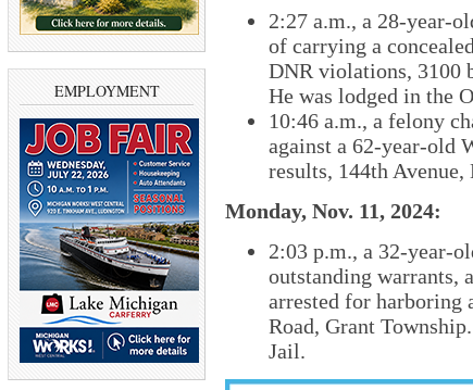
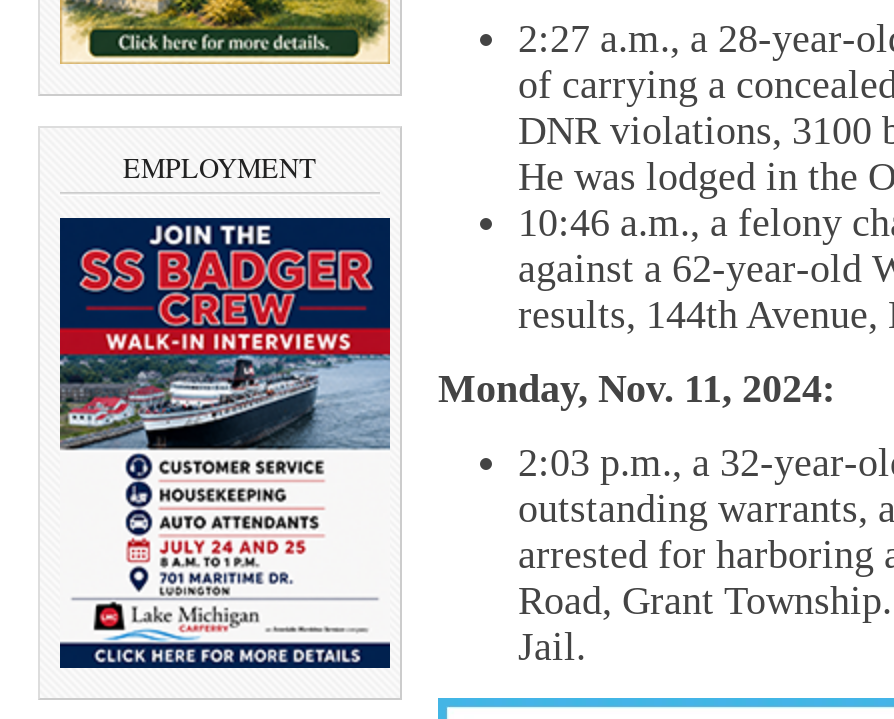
- [image]
+ [image]
